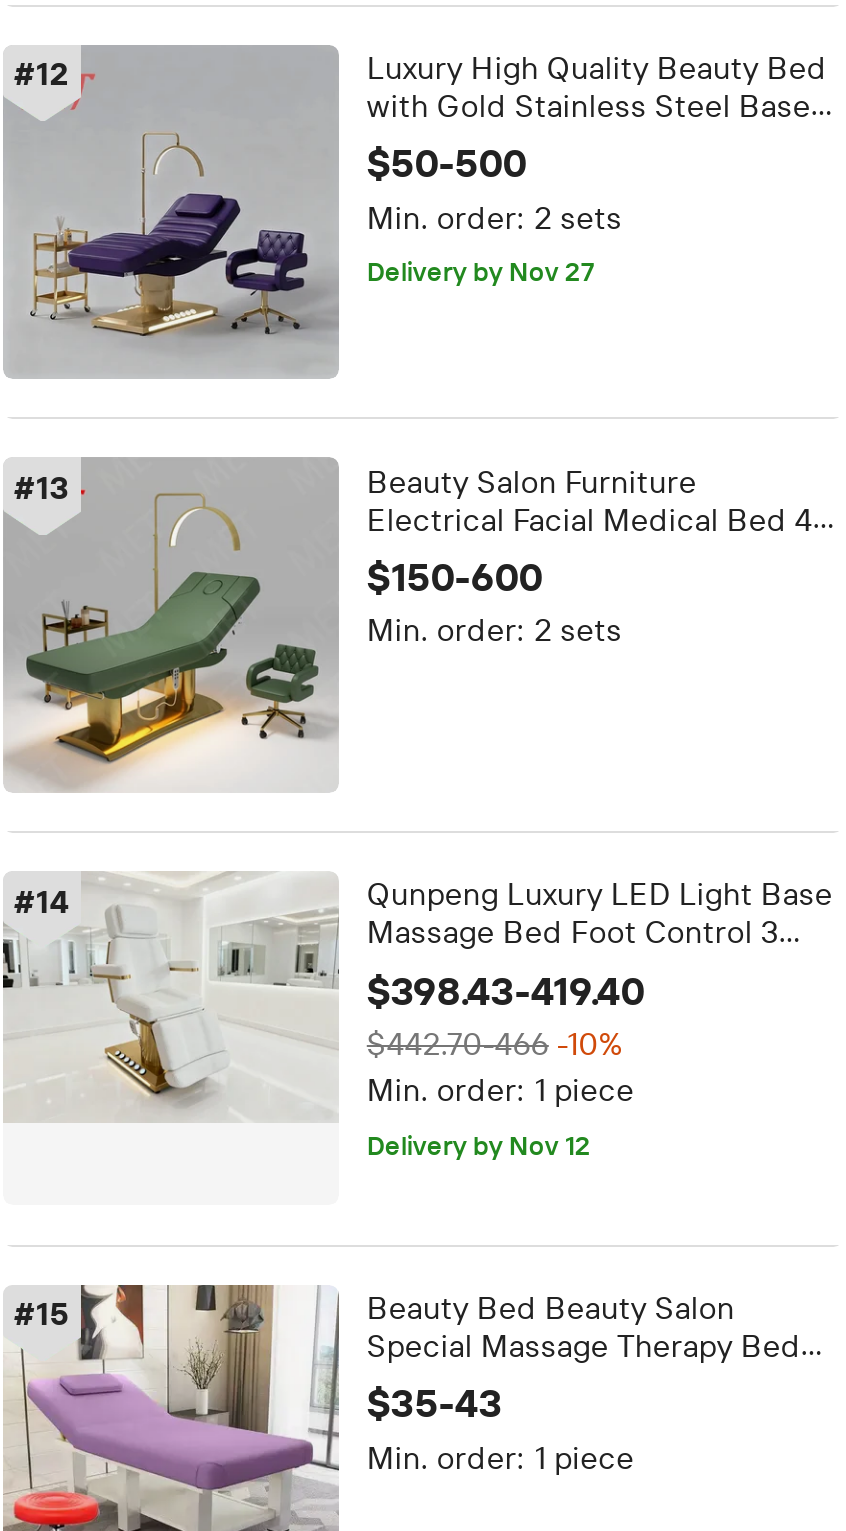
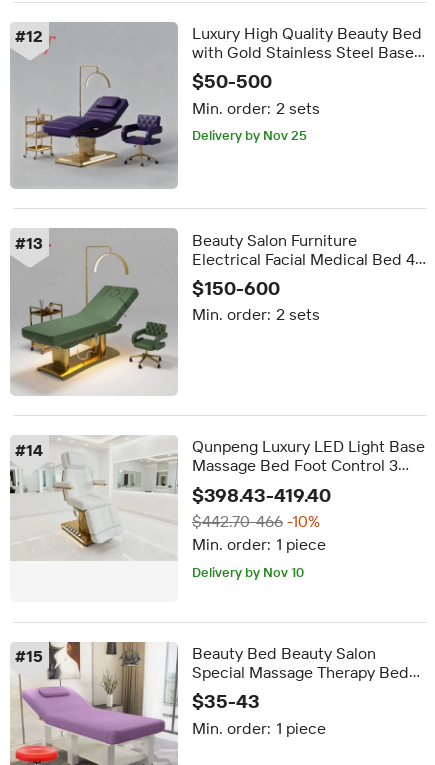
- Delivery by Nov 27
+ Delivery by Nov 25

- Delivery by Nov 12
+ Delivery by Nov 10
